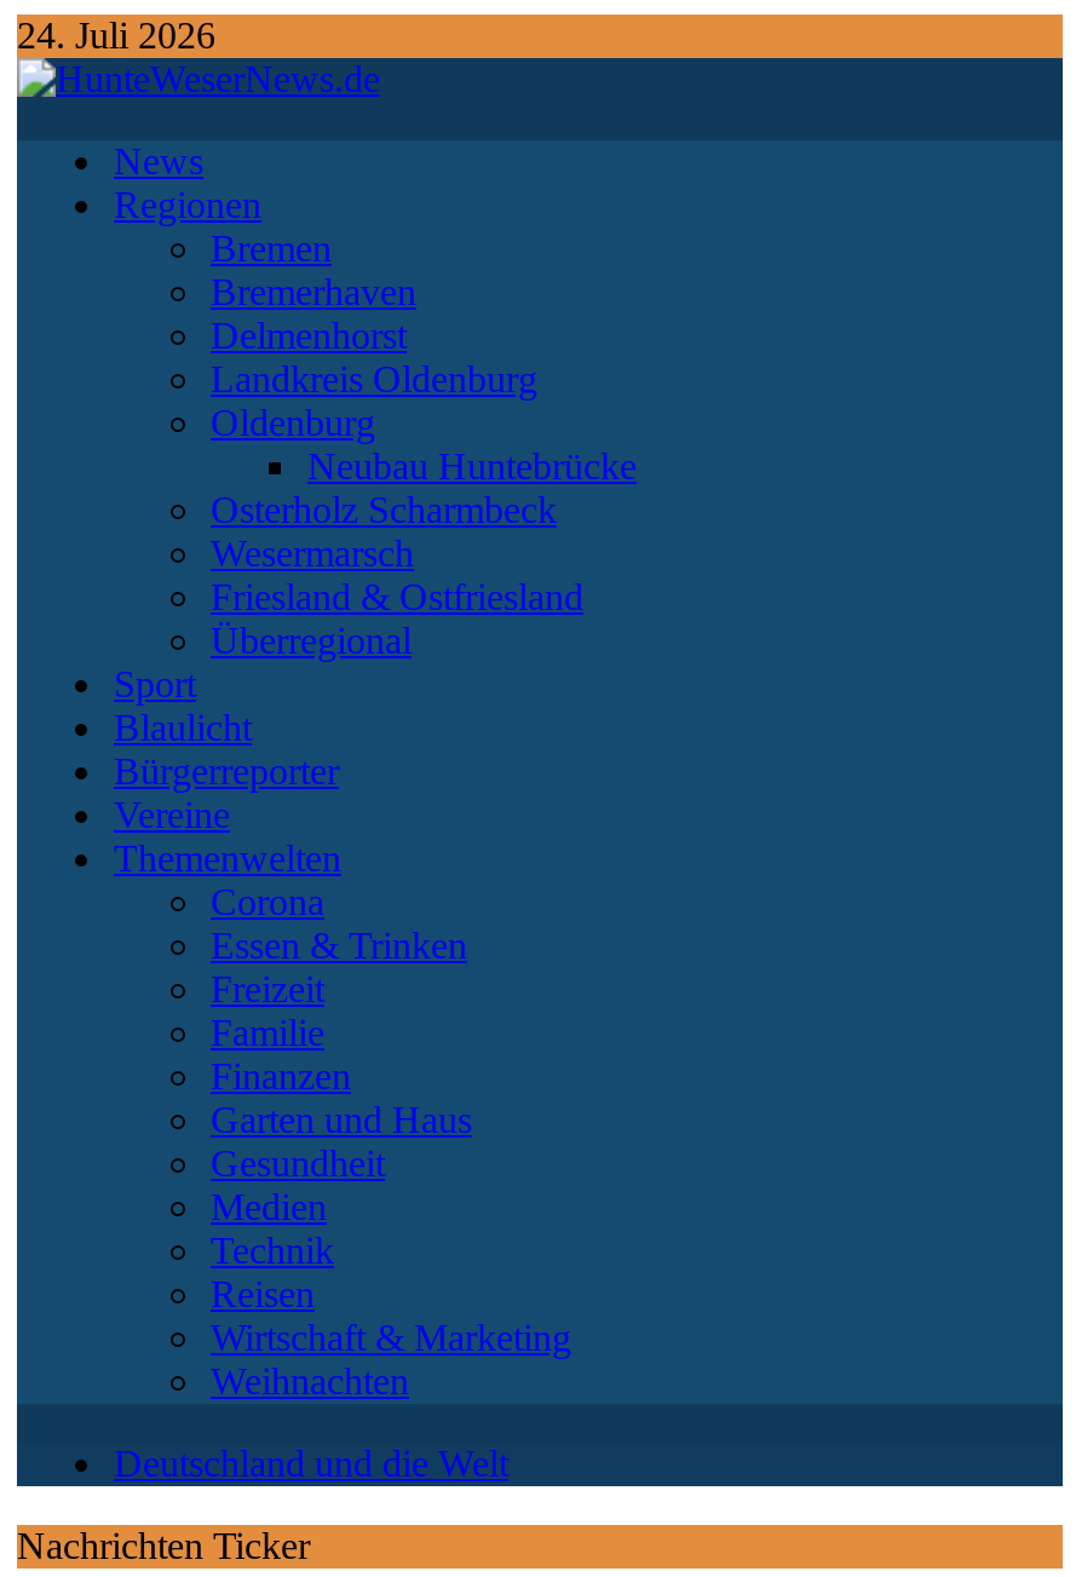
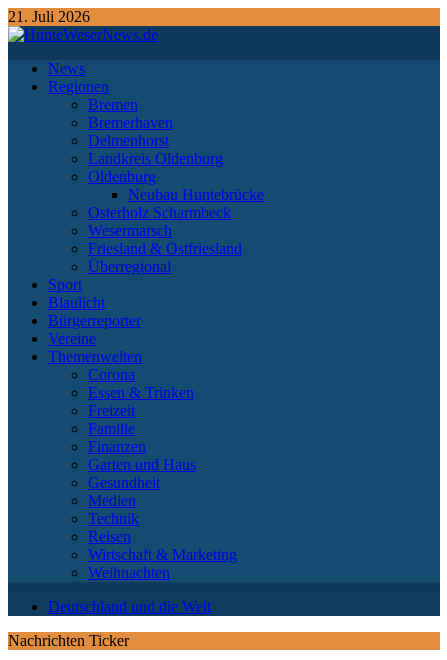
- 24. Juli 2026
+ 21. Juli 2026
